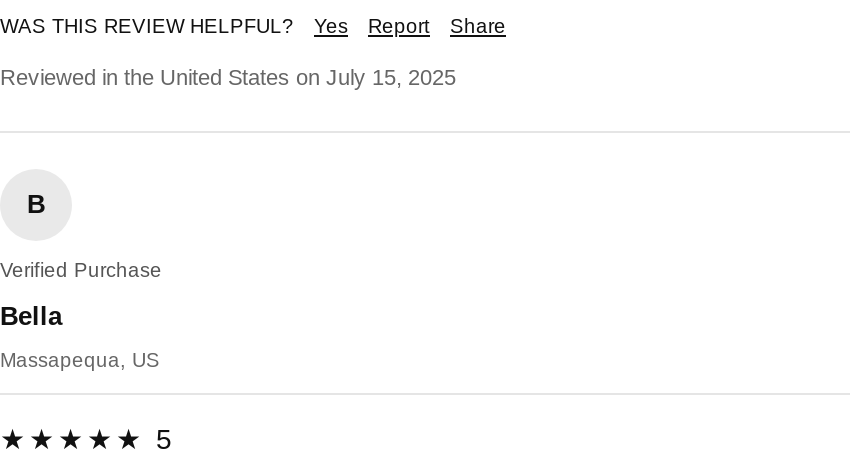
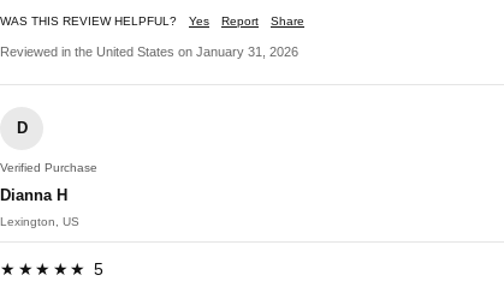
- Reviewed in the United States on July 15, 2025
+ Reviewed in the United States on January 31, 2026

- B
+ D

- Bella
+ Dianna H

- Massapequa, US
+ Lexington, US
